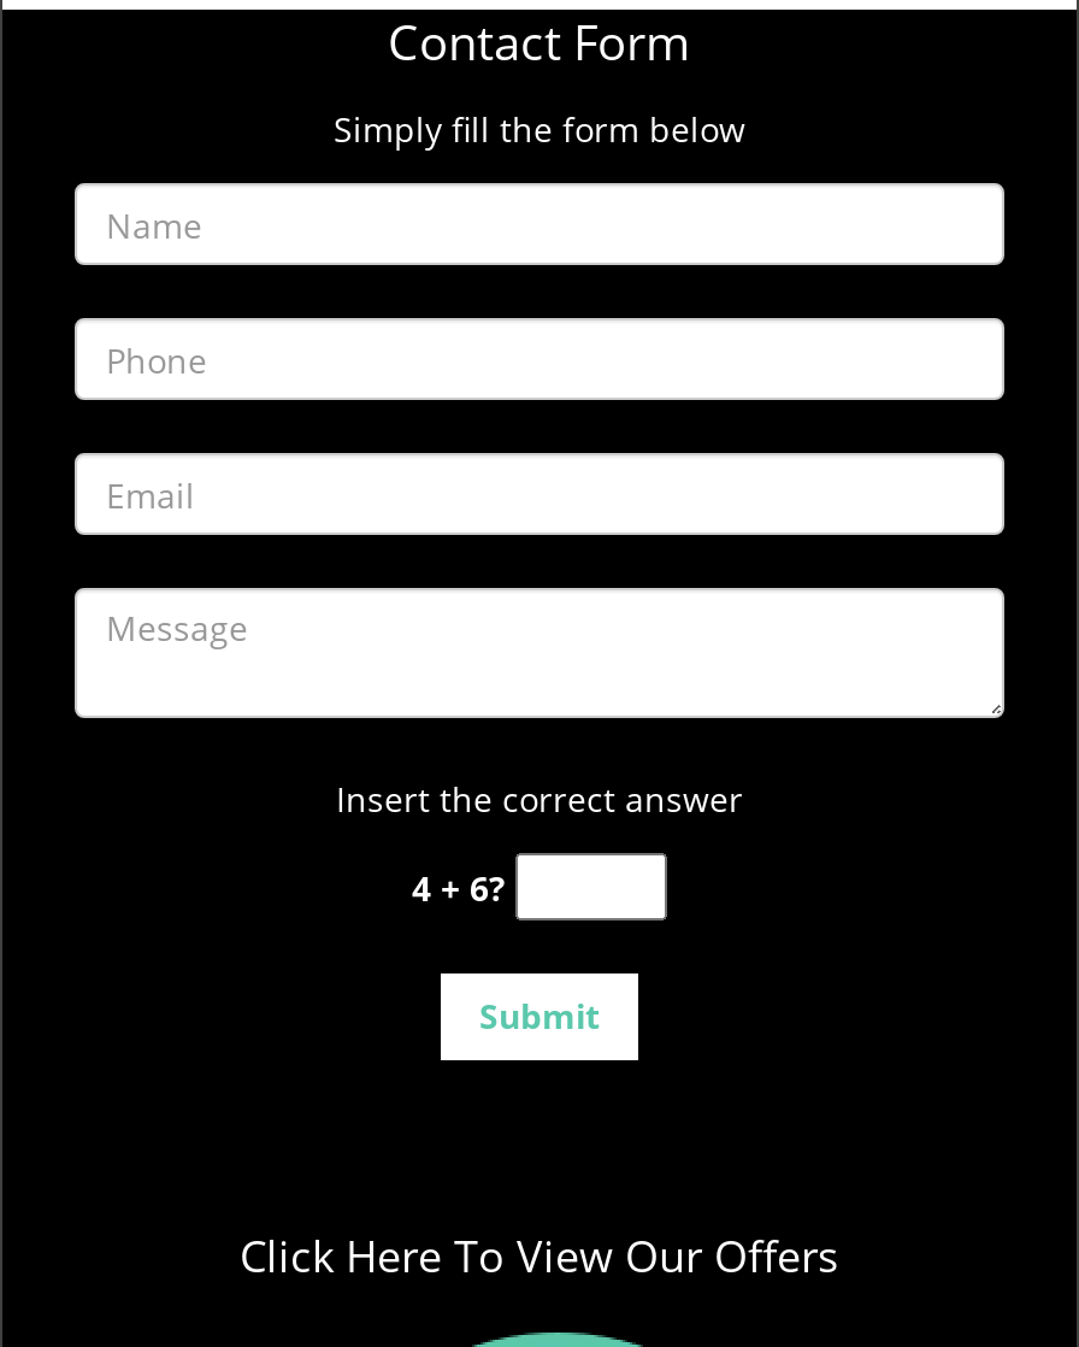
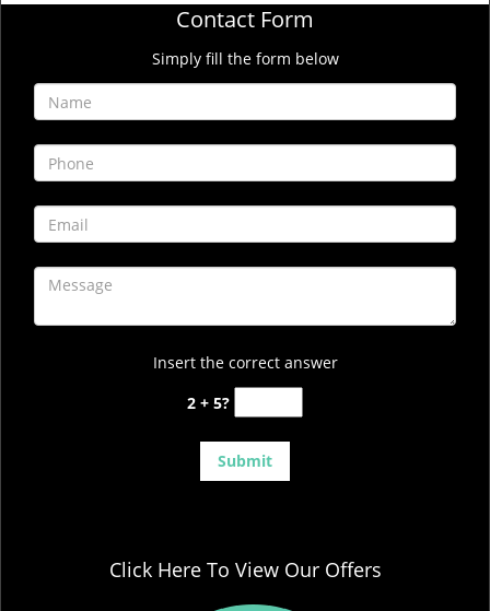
- 4 + 6?
+ 2 + 5?
